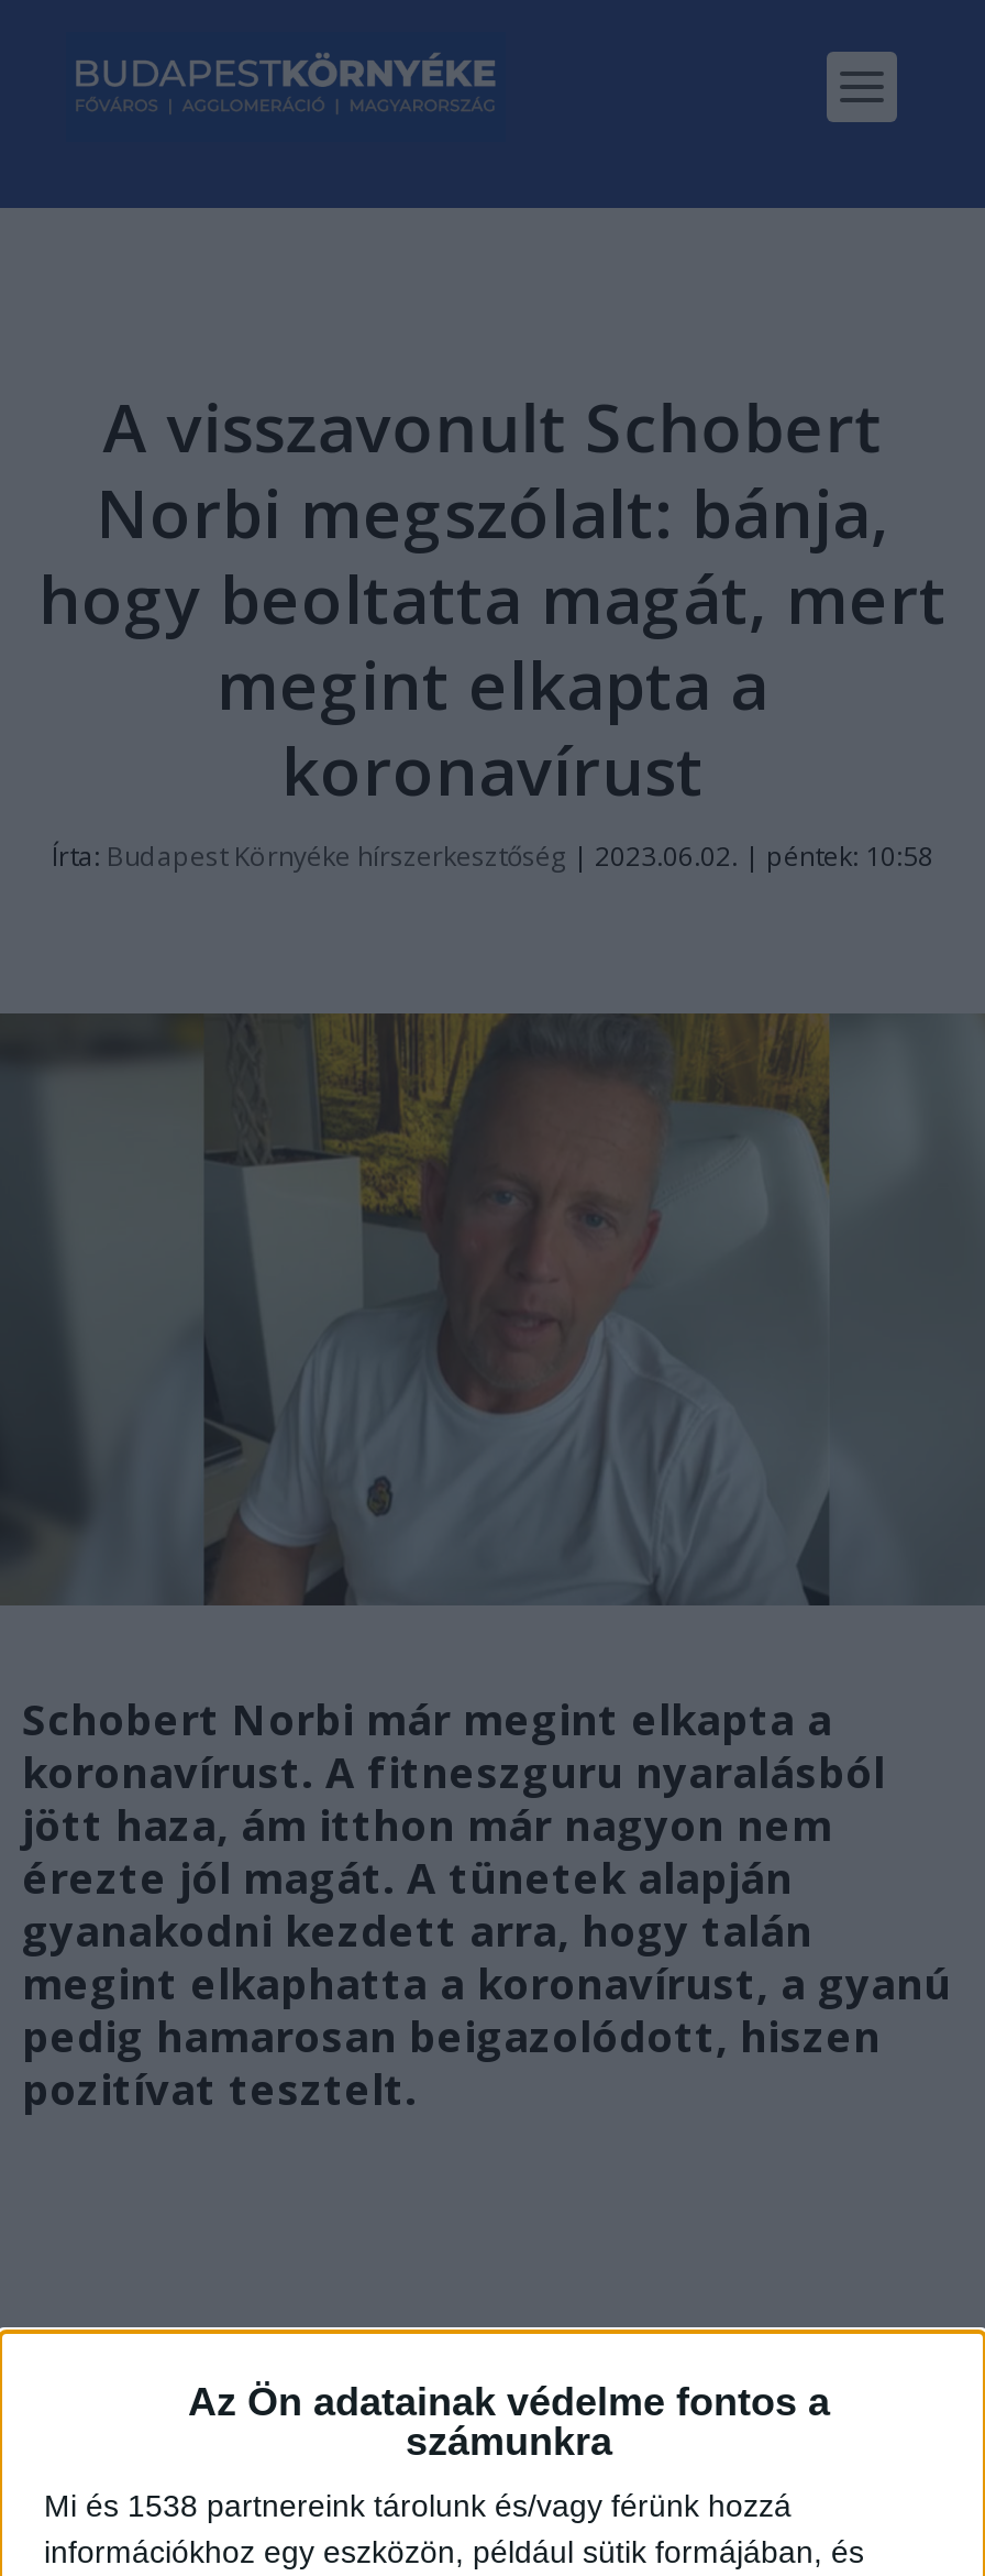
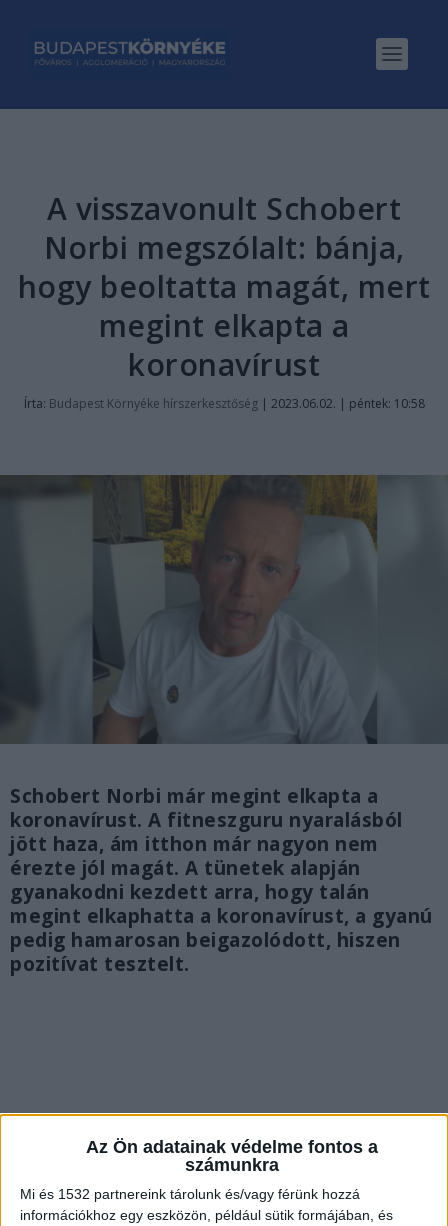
- Mi és 1538 partnereink tárolunk és/vagy férünk hozzá
+ Mi és 1532 partnereink tárolunk és/vagy férünk hozzá
